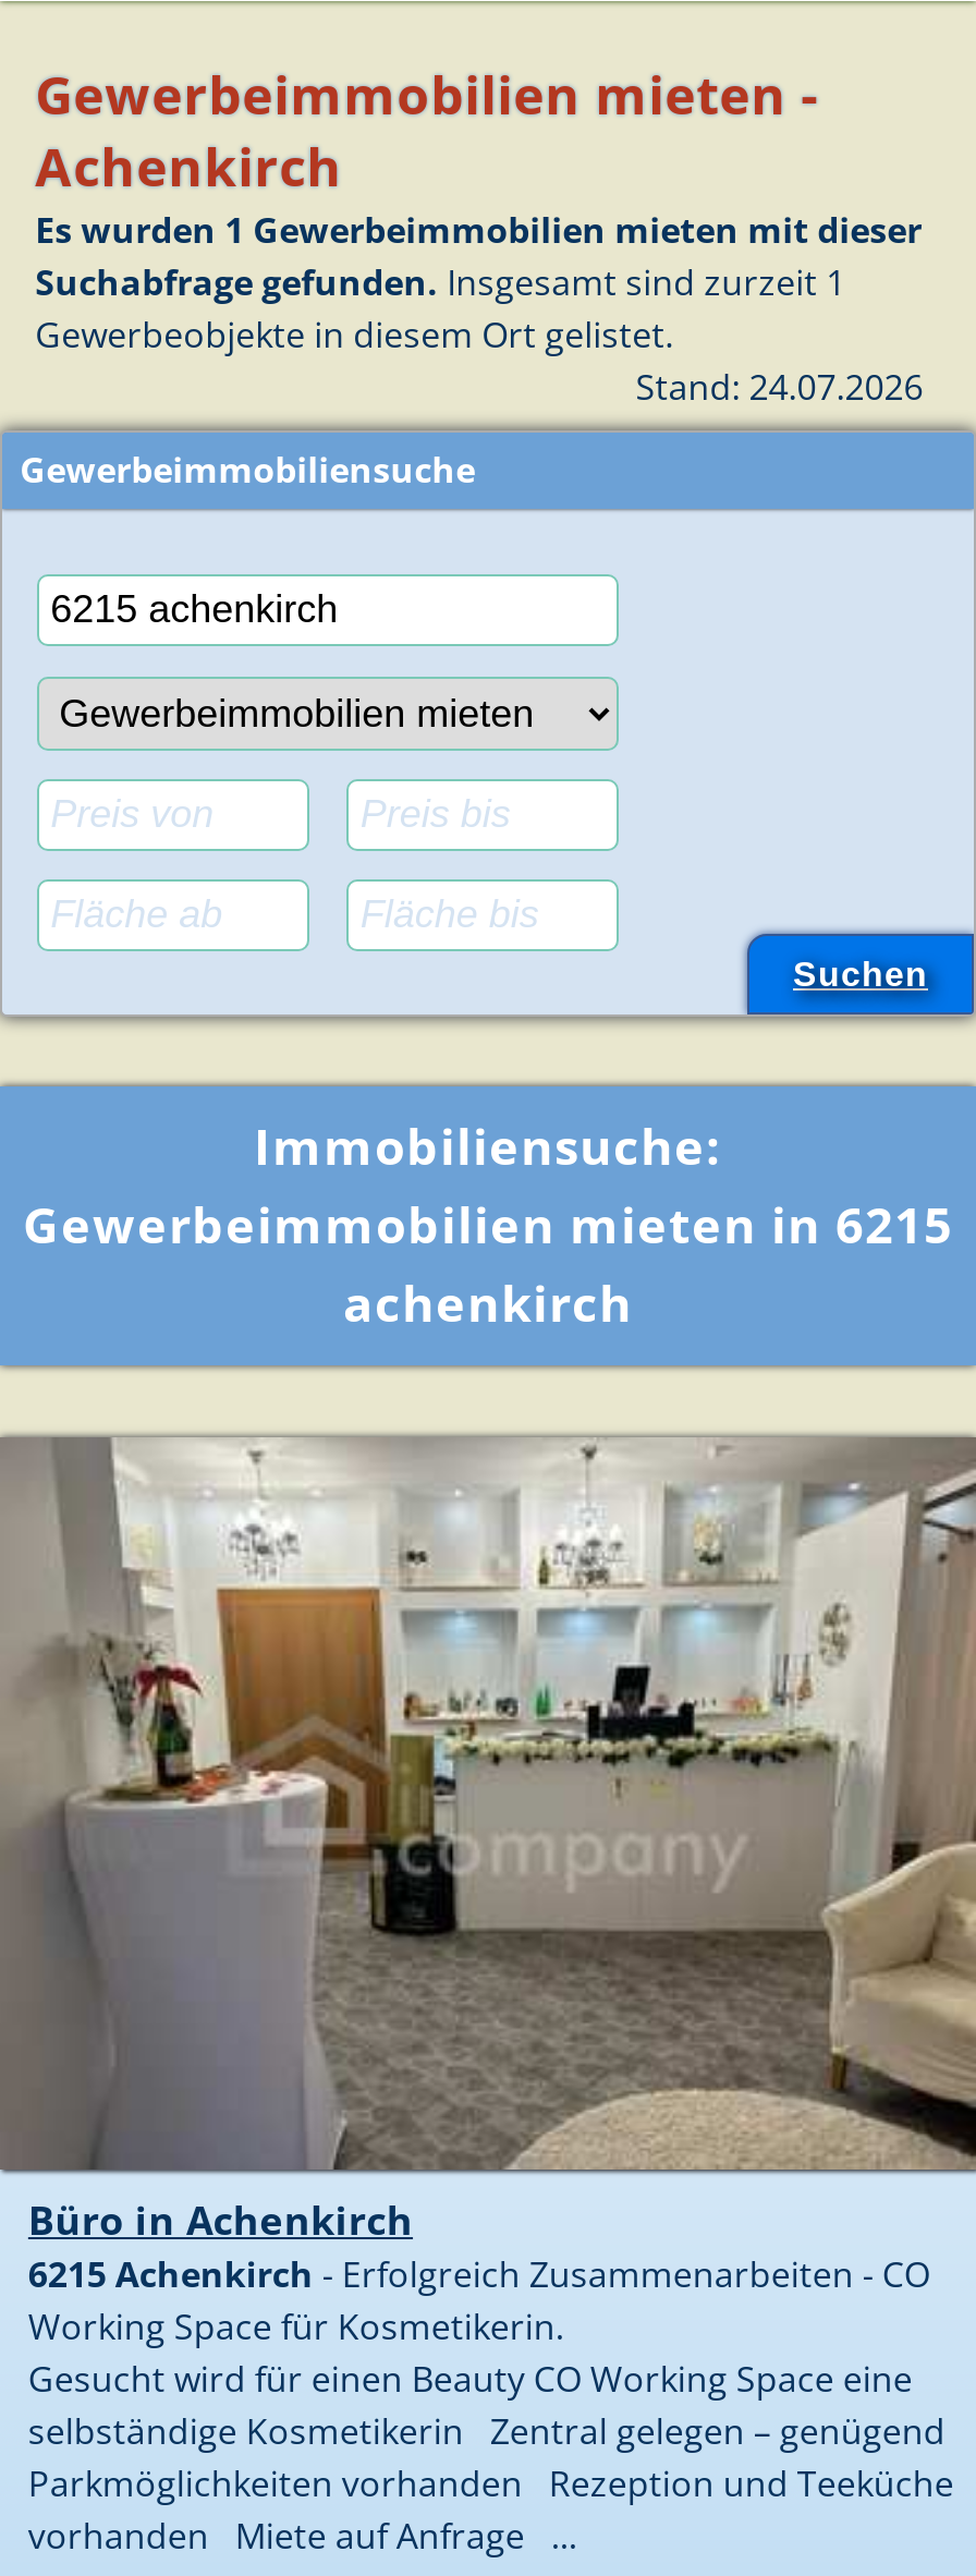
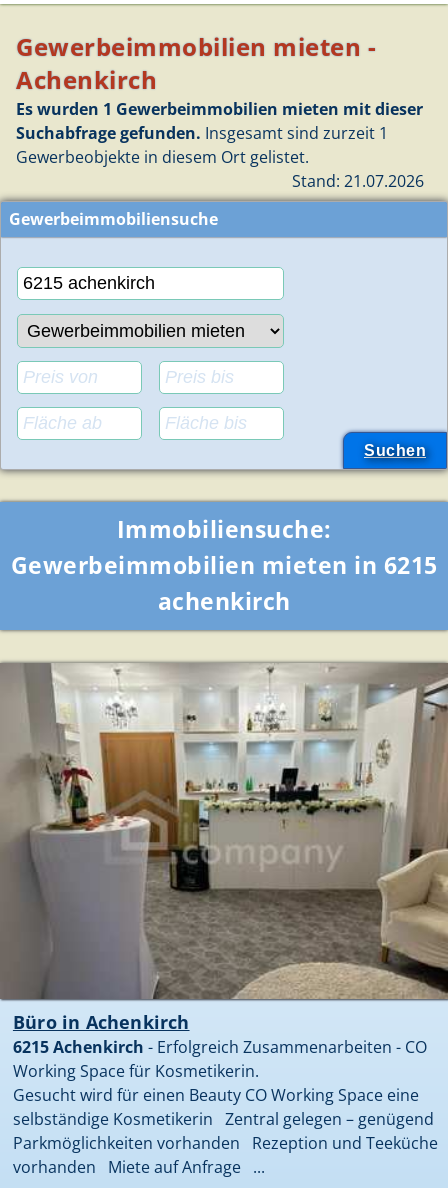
- Stand: 24.07.2026
+ Stand: 21.07.2026
